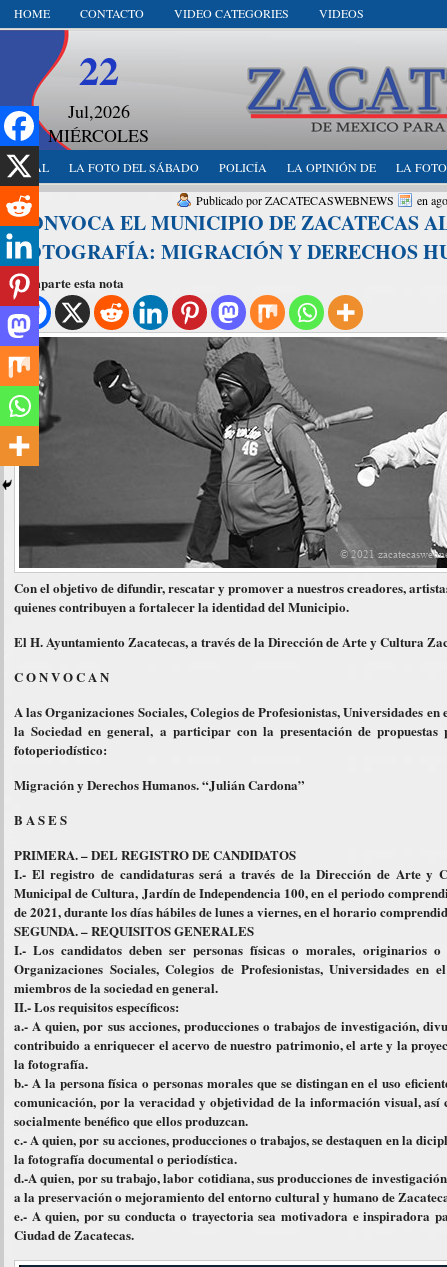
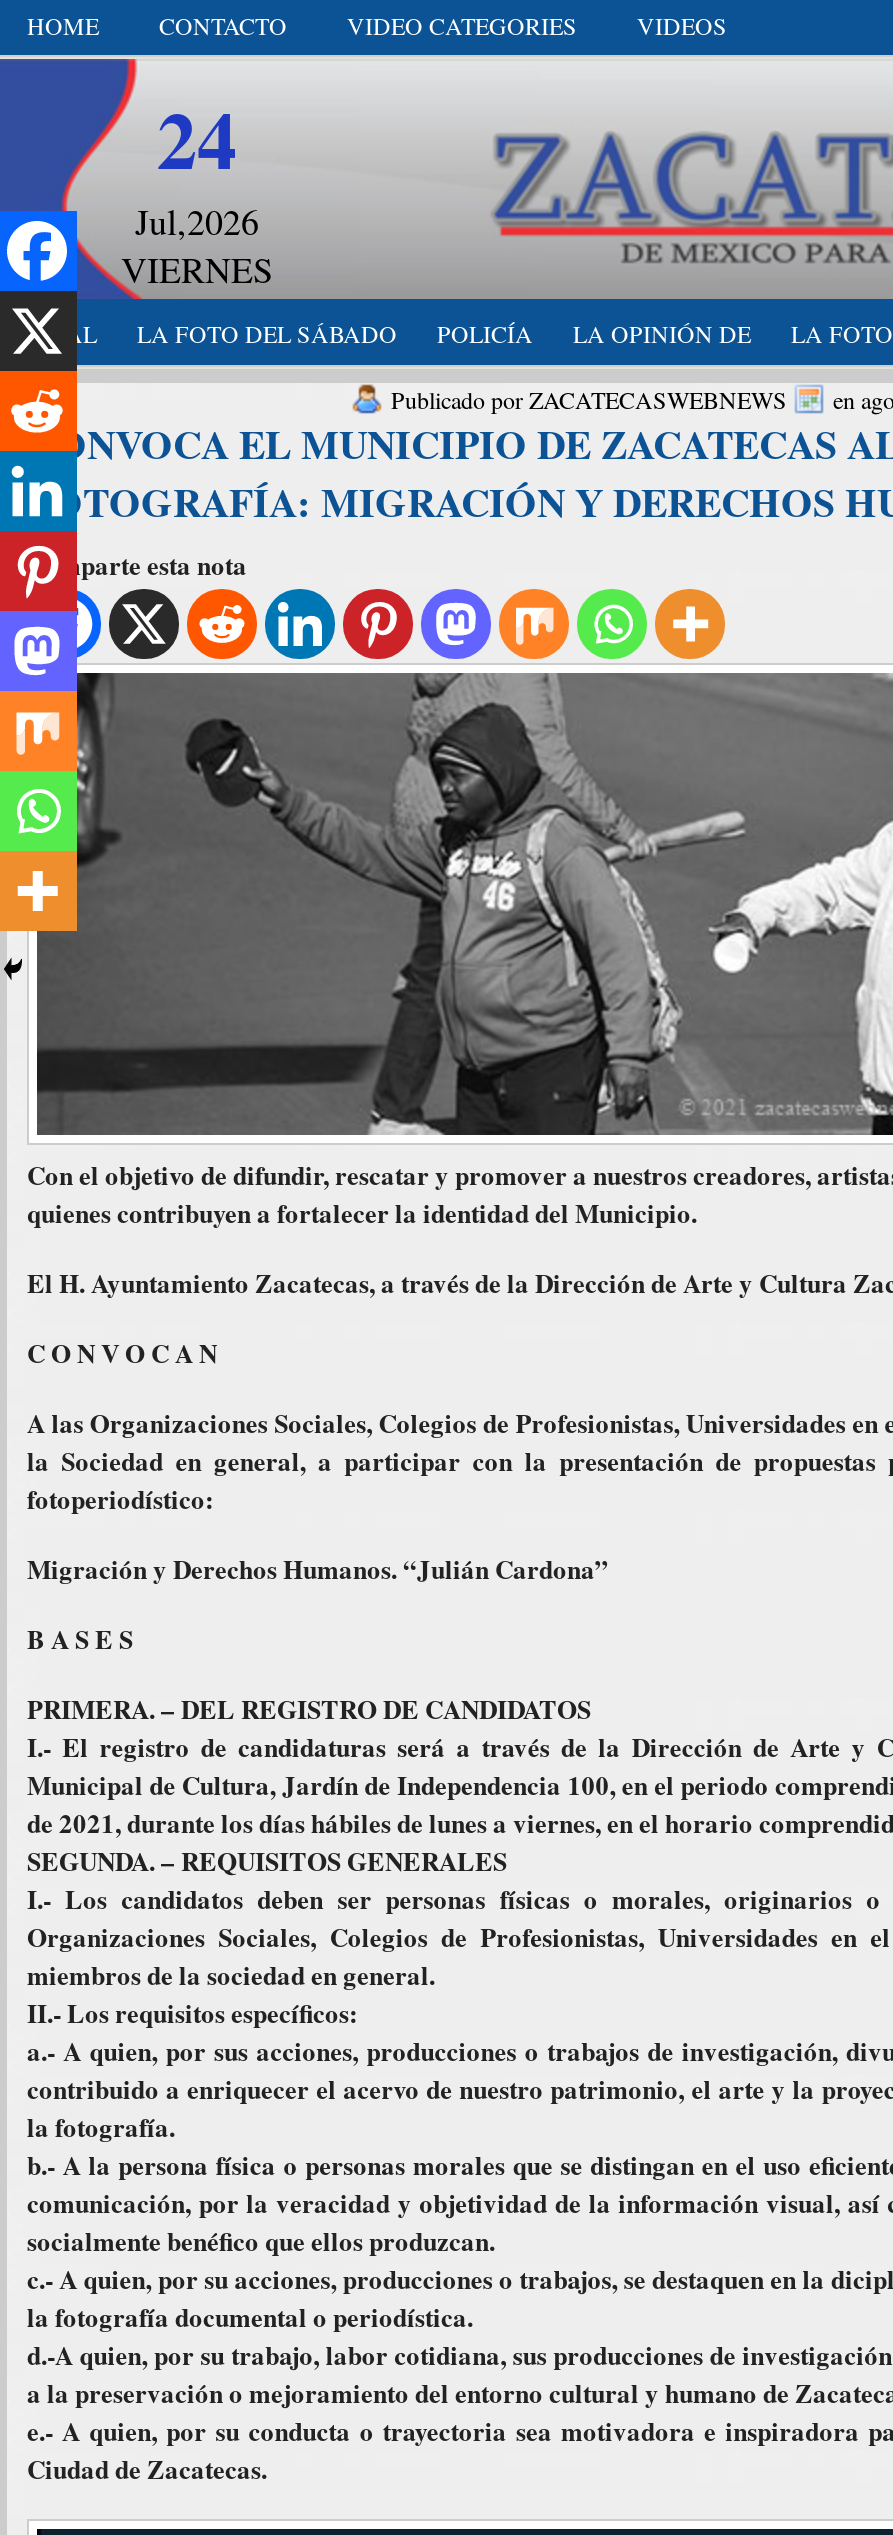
- 22
+ 24

- MIÉRCOLES
+ VIERNES
